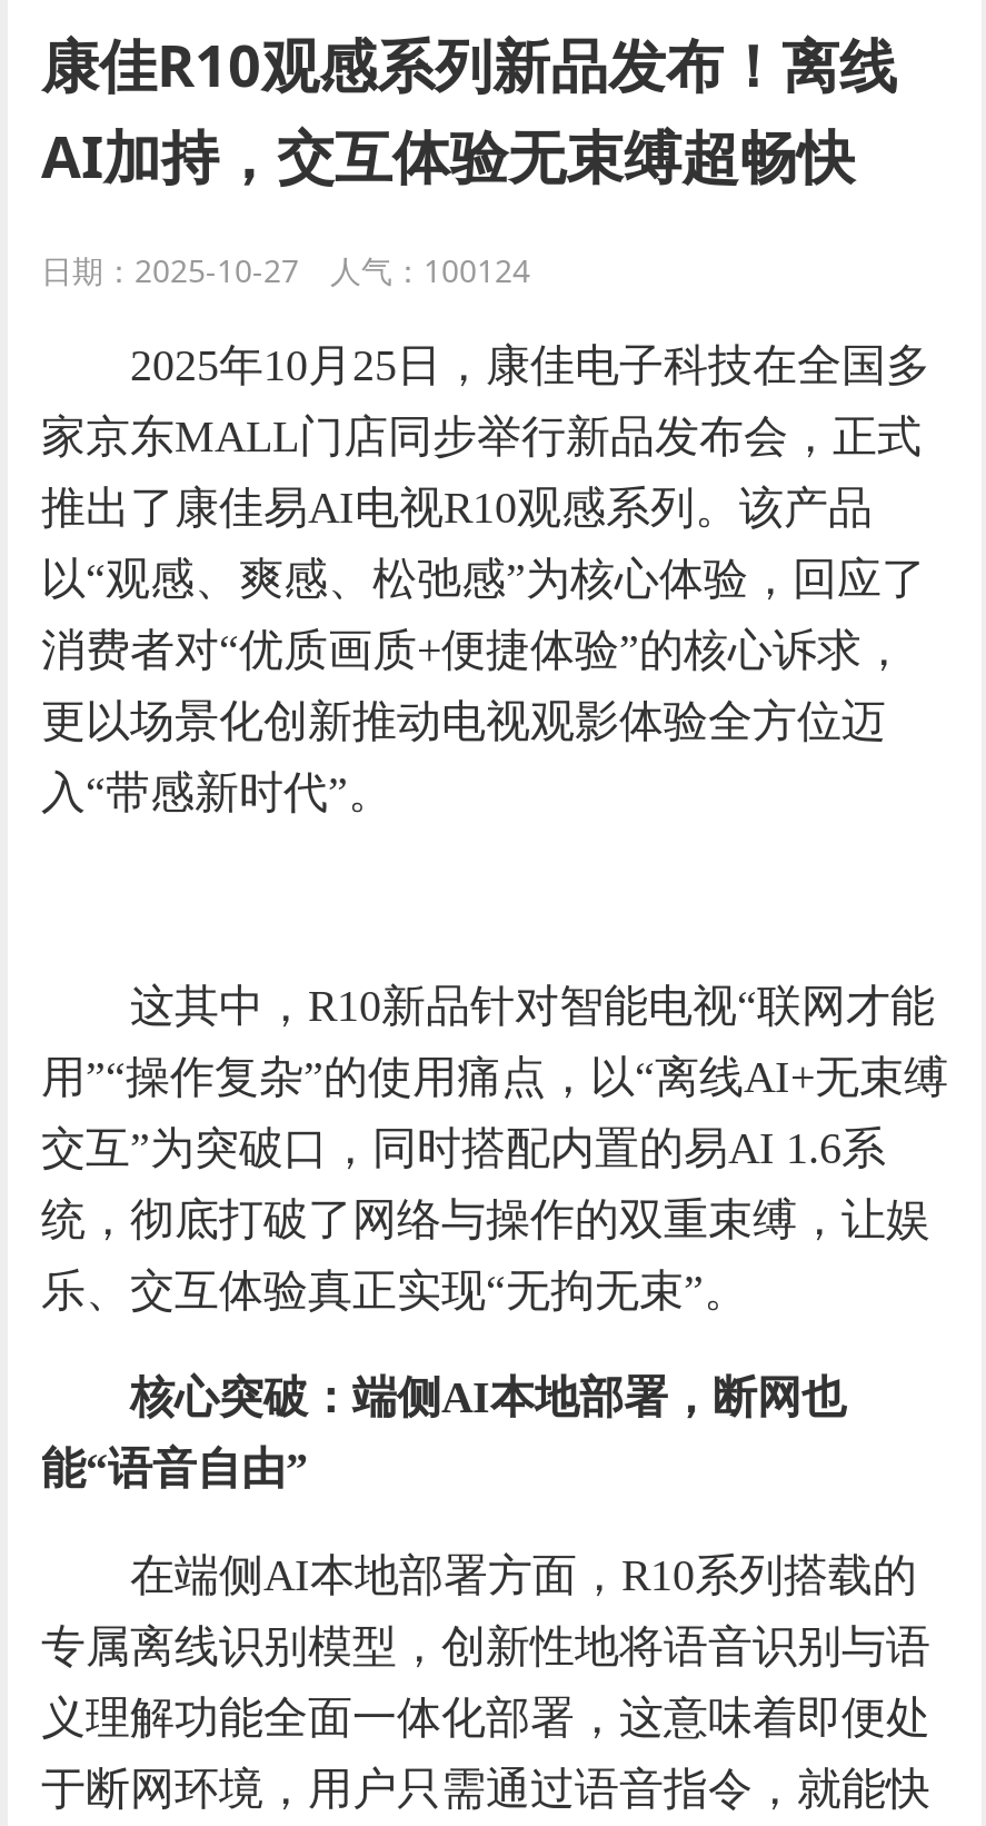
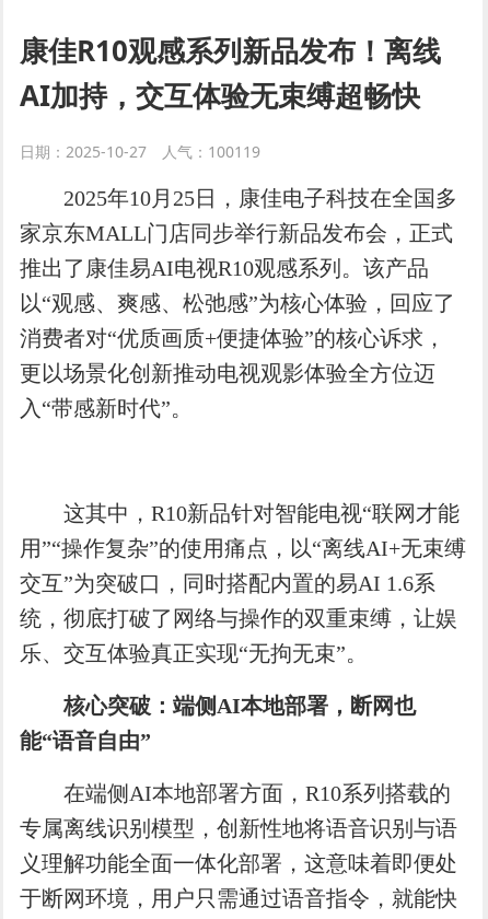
- 日期：2025-10-27 人气：100124
+ 日期：2025-10-27 人气：100119
